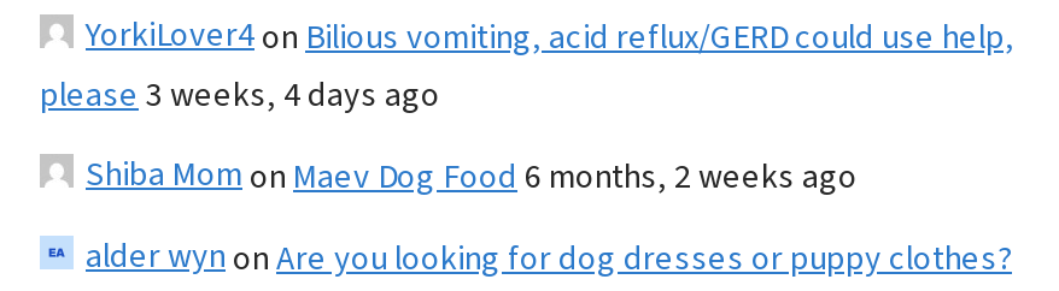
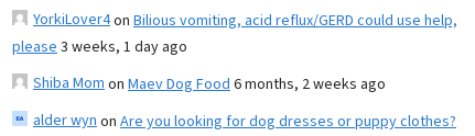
- please 3 weeks, 4 days ago
+ please 3 weeks, 1 day ago
